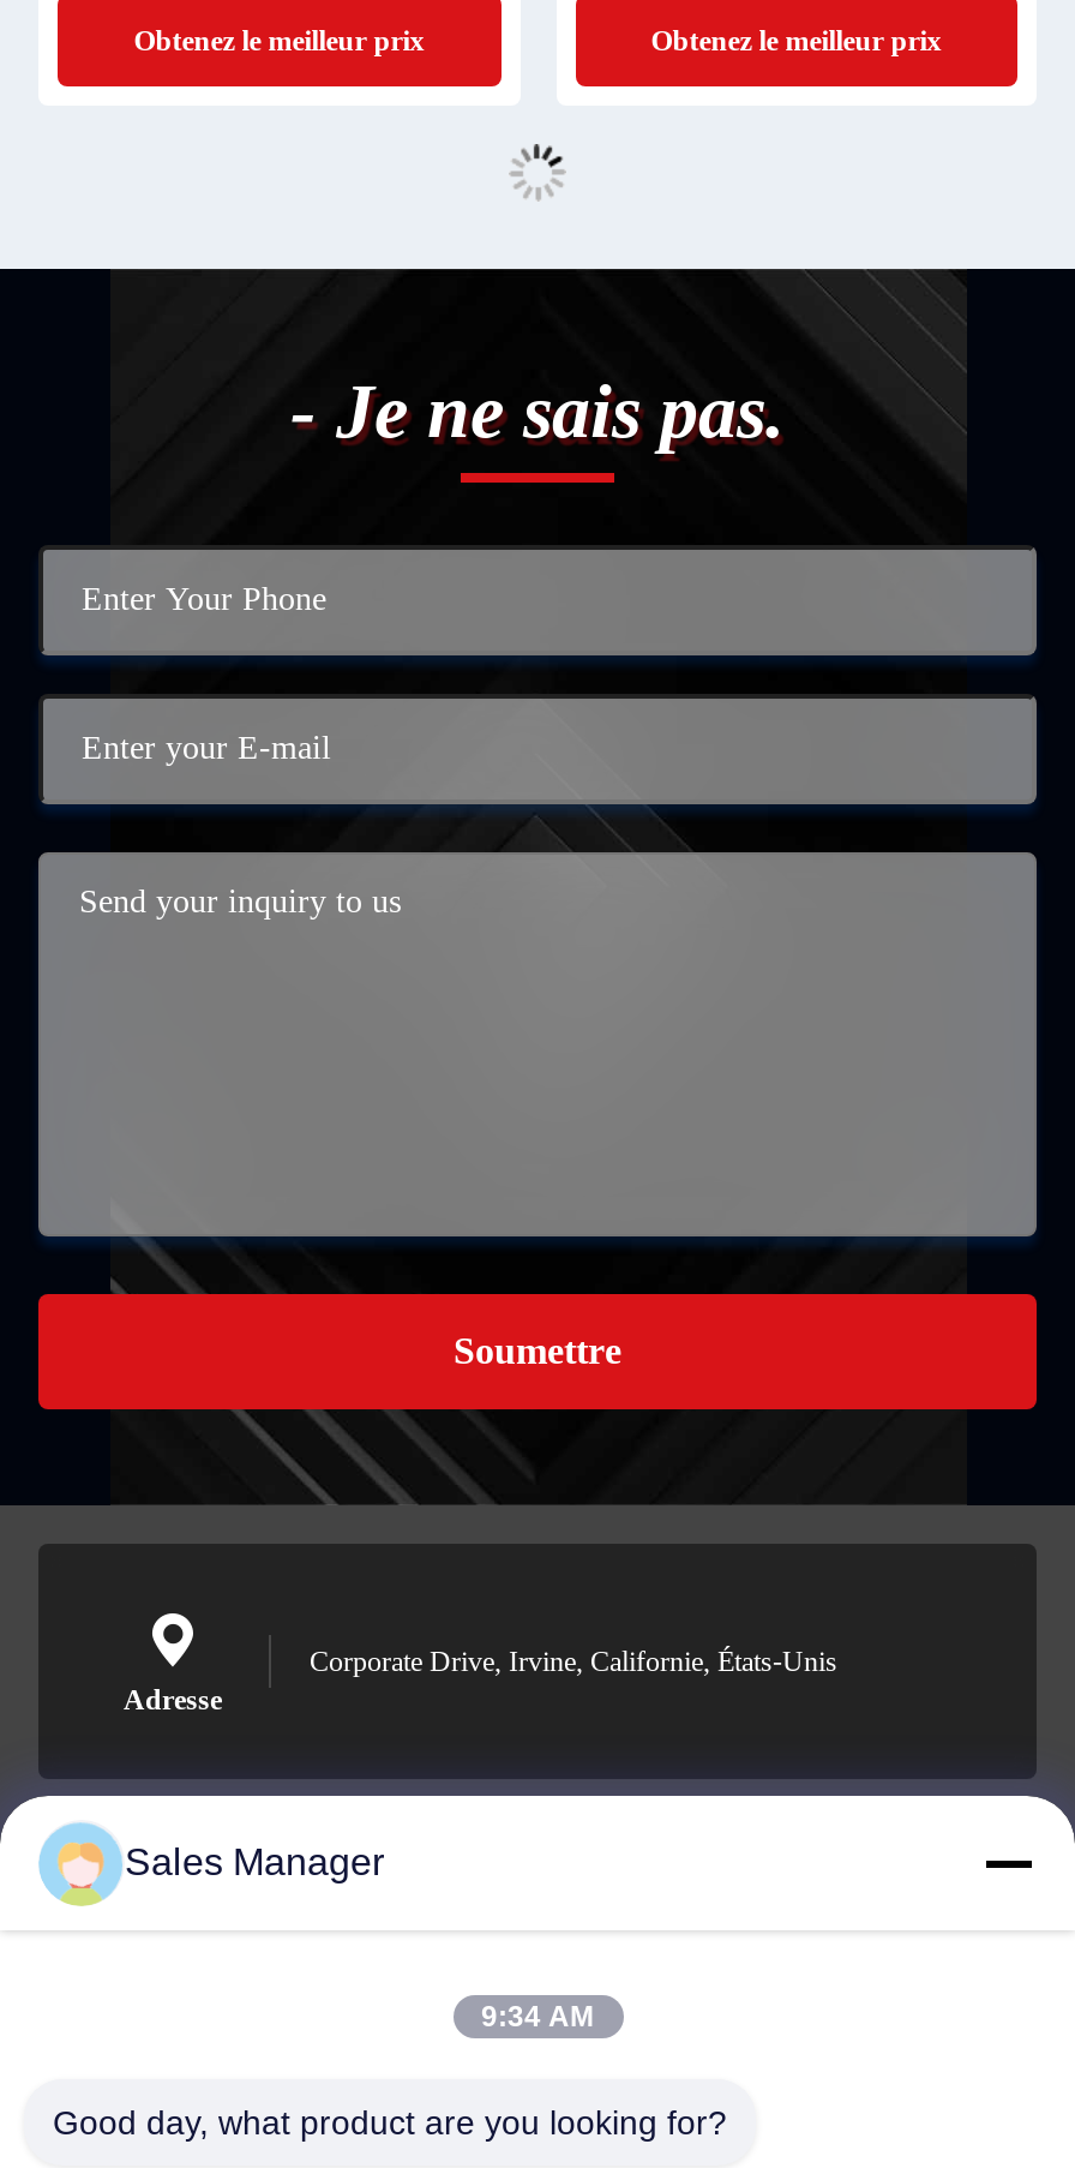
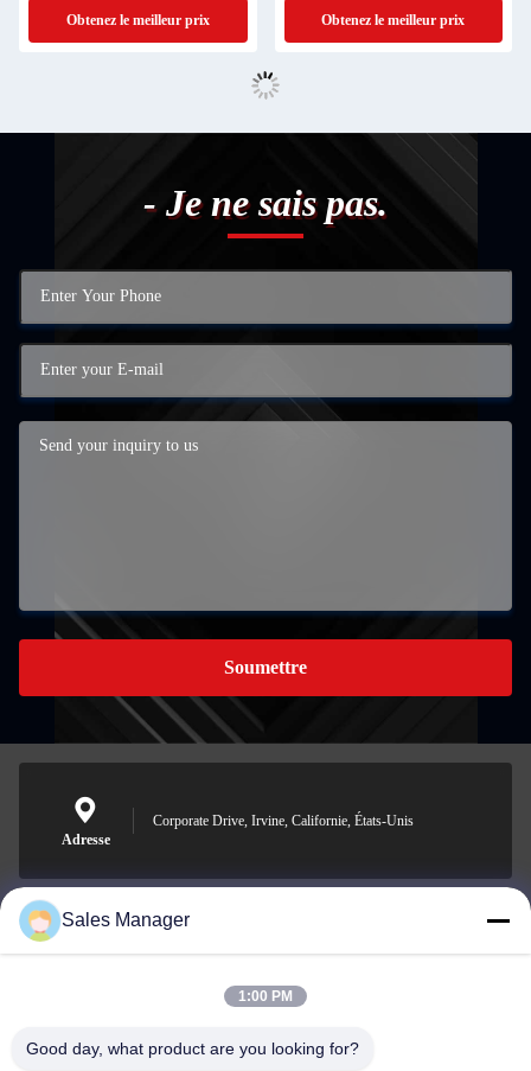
- 9:34 AM
+ 1:00 PM
